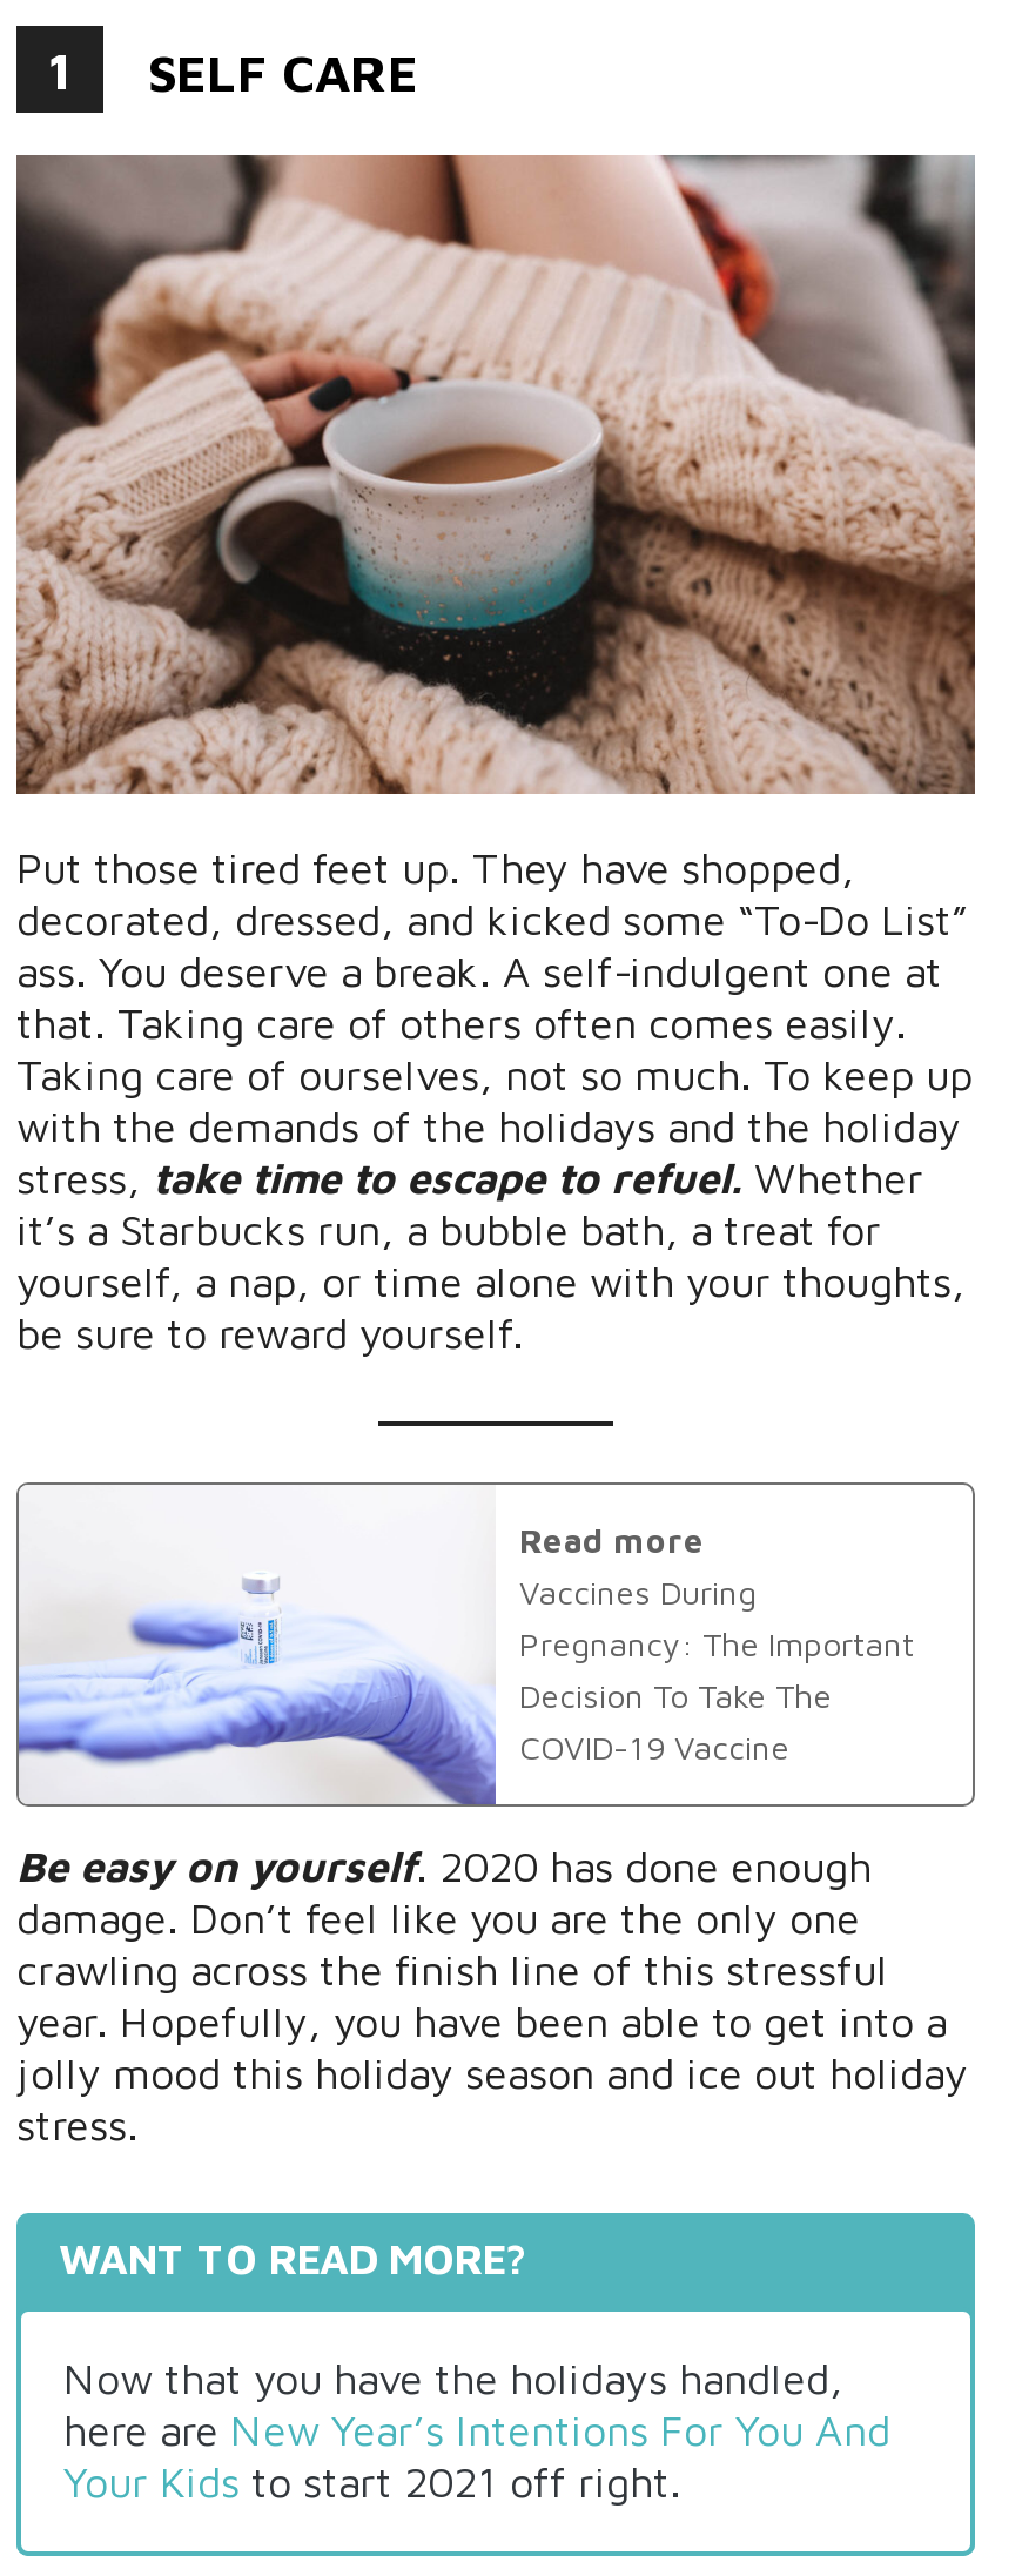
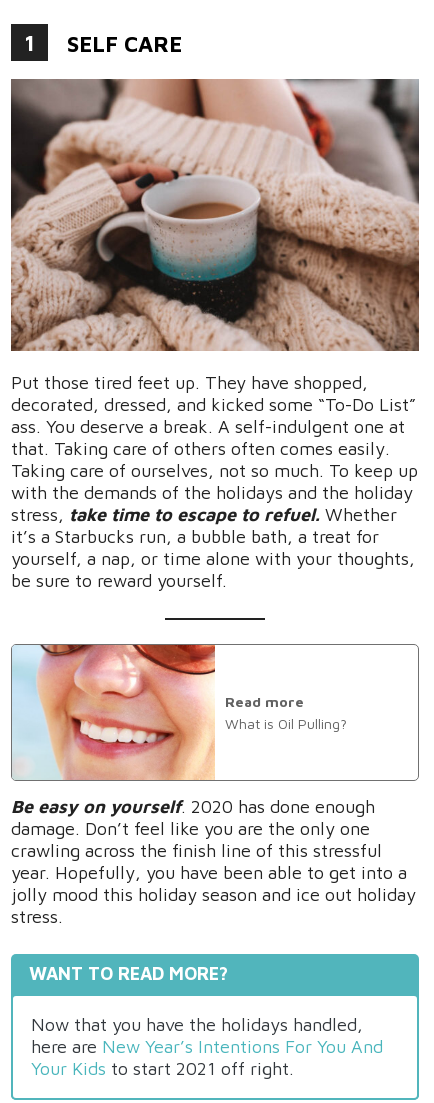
- [image]
- Vaccines During
- Pregnancy: The Important
- Decision To Take The
- COVID-19 Vaccine
+ [image]
+ What is Oil Pulling?

moved down: Read more
